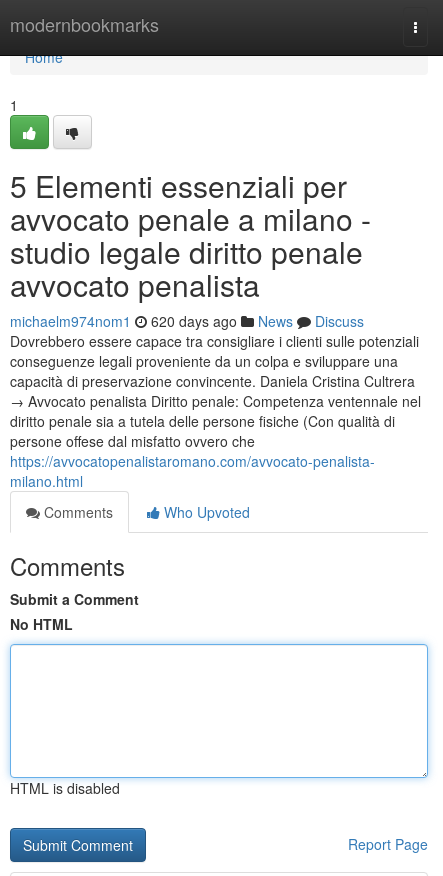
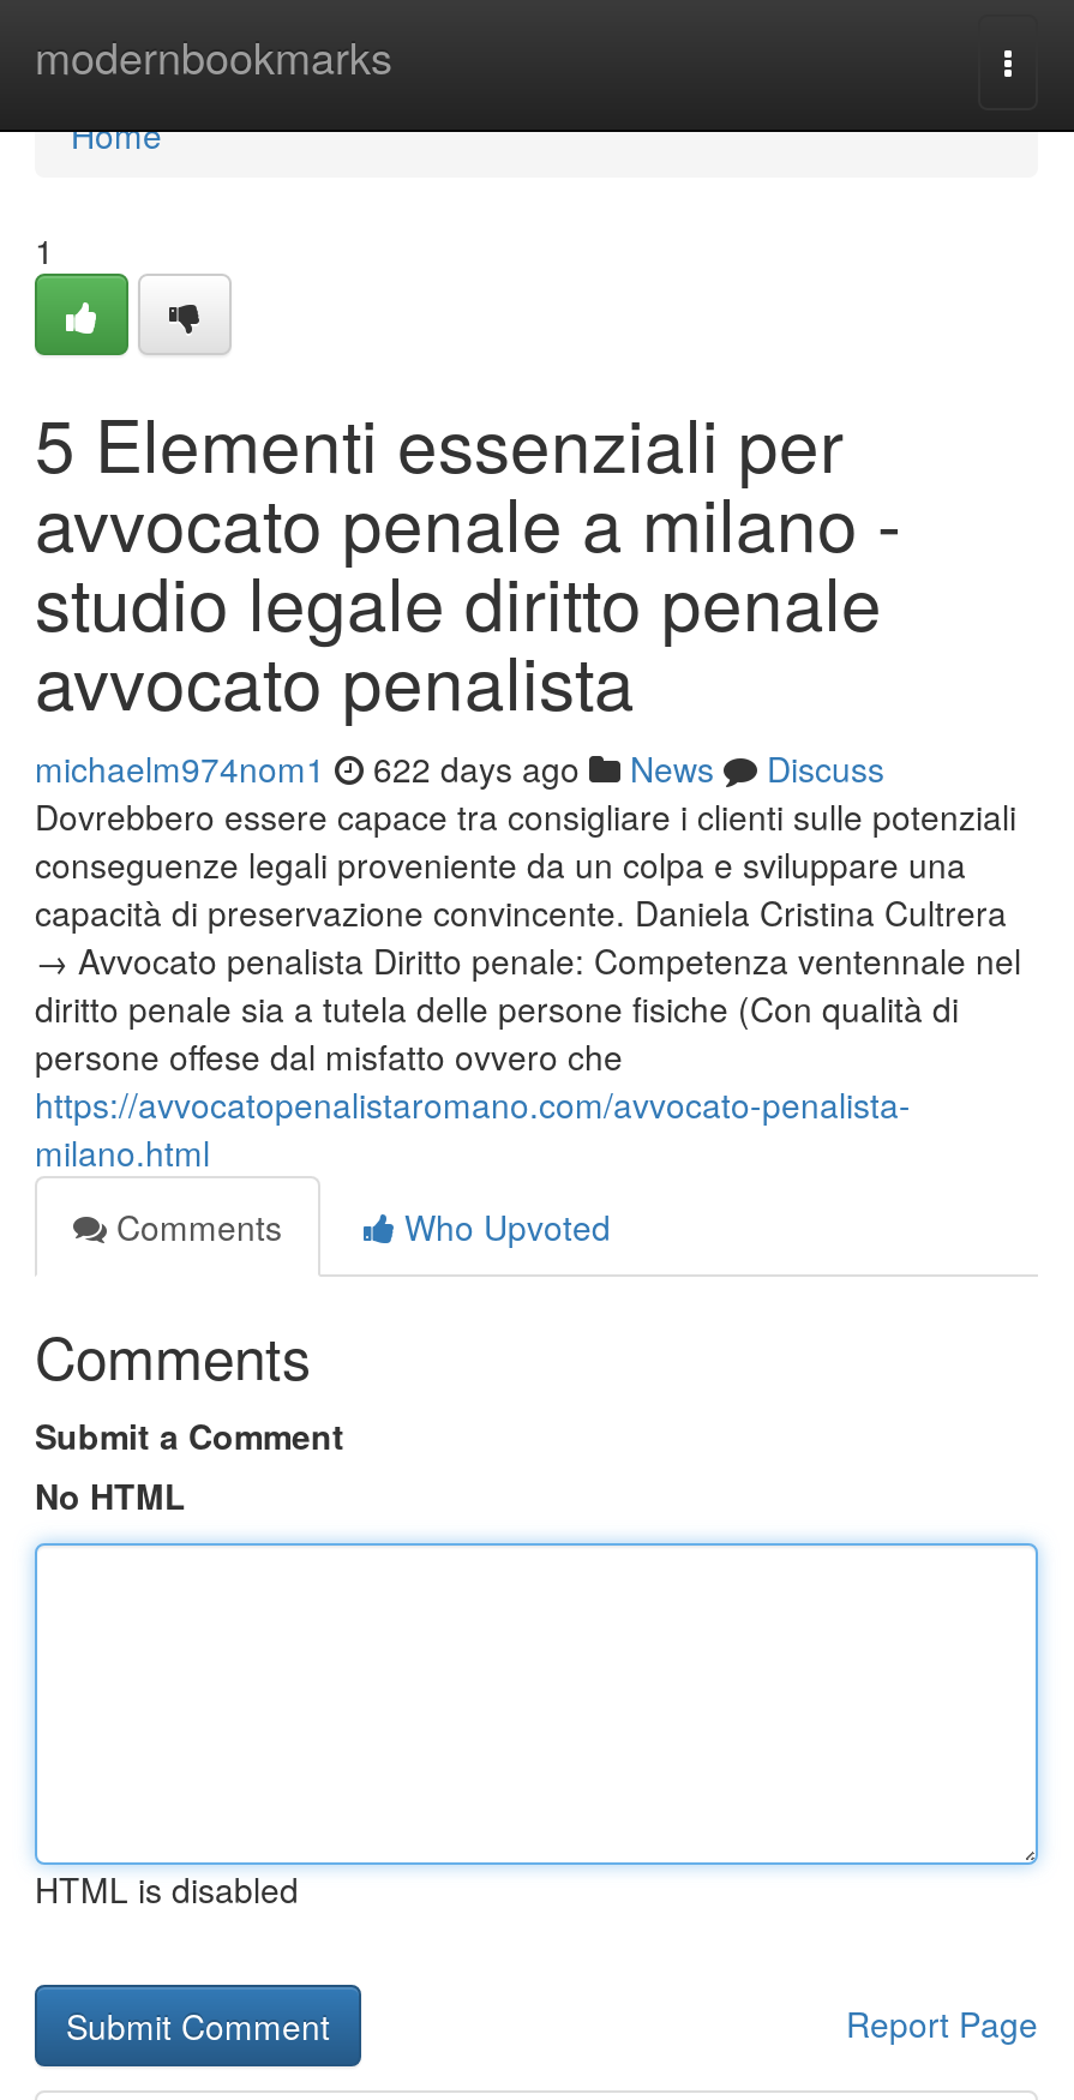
- michaelm974nom1 620 days ago News Discuss
+ michaelm974nom1 622 days ago News Discuss
